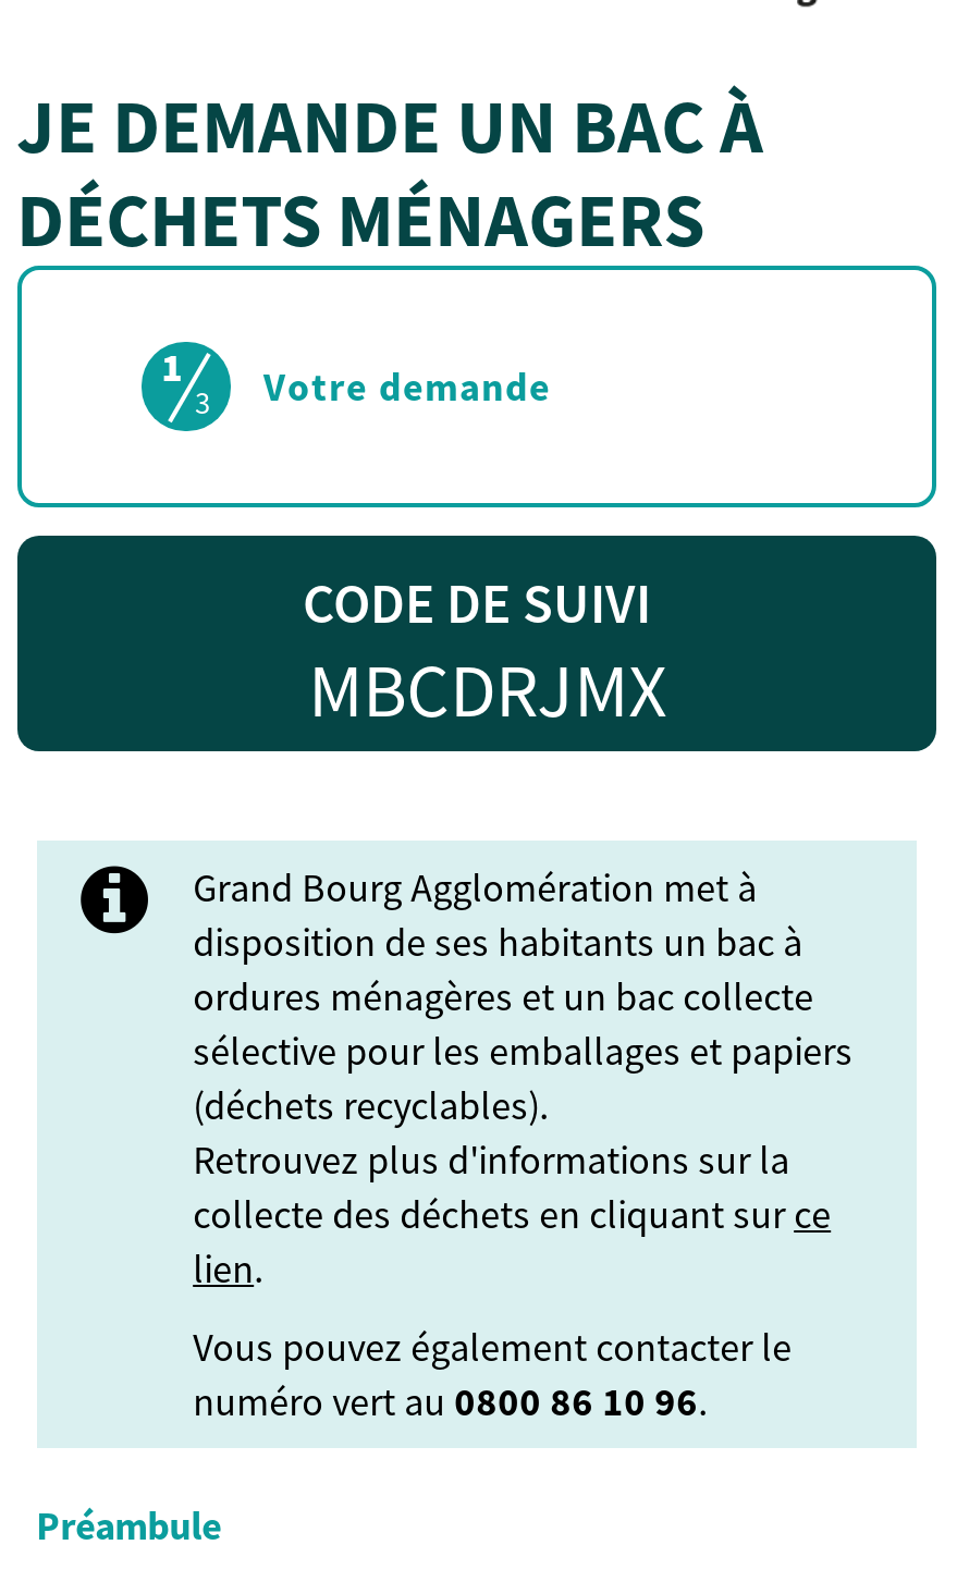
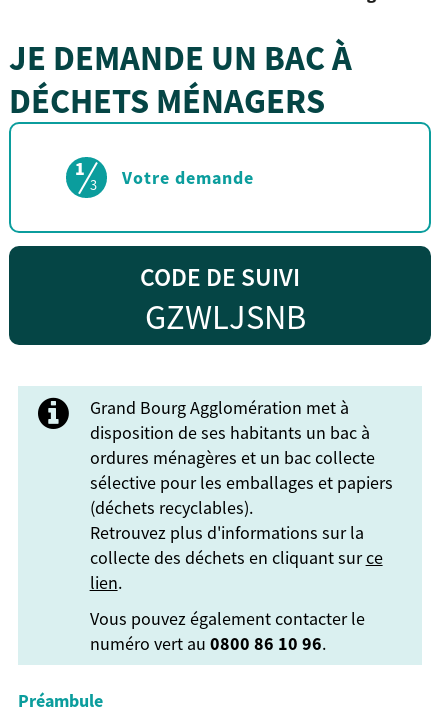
- MBCDRJMX
+ GZWLJSNB
